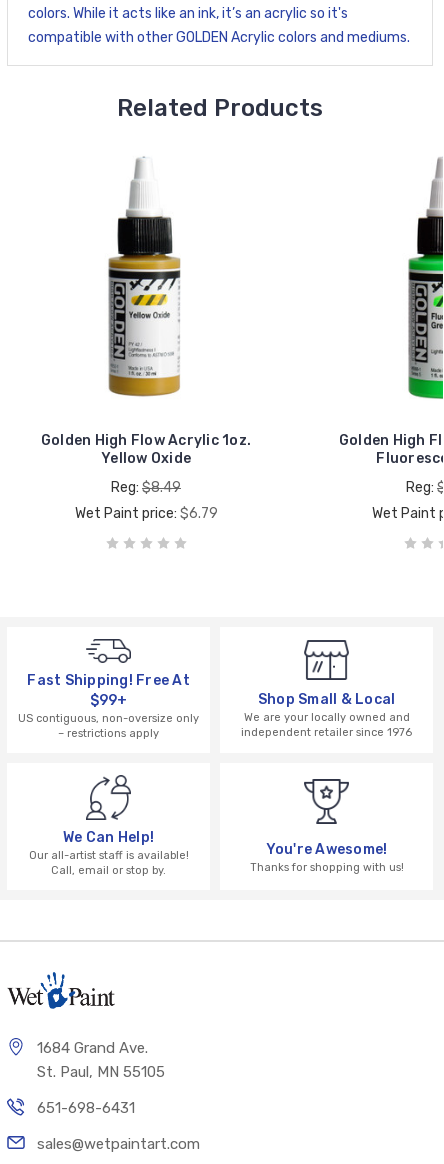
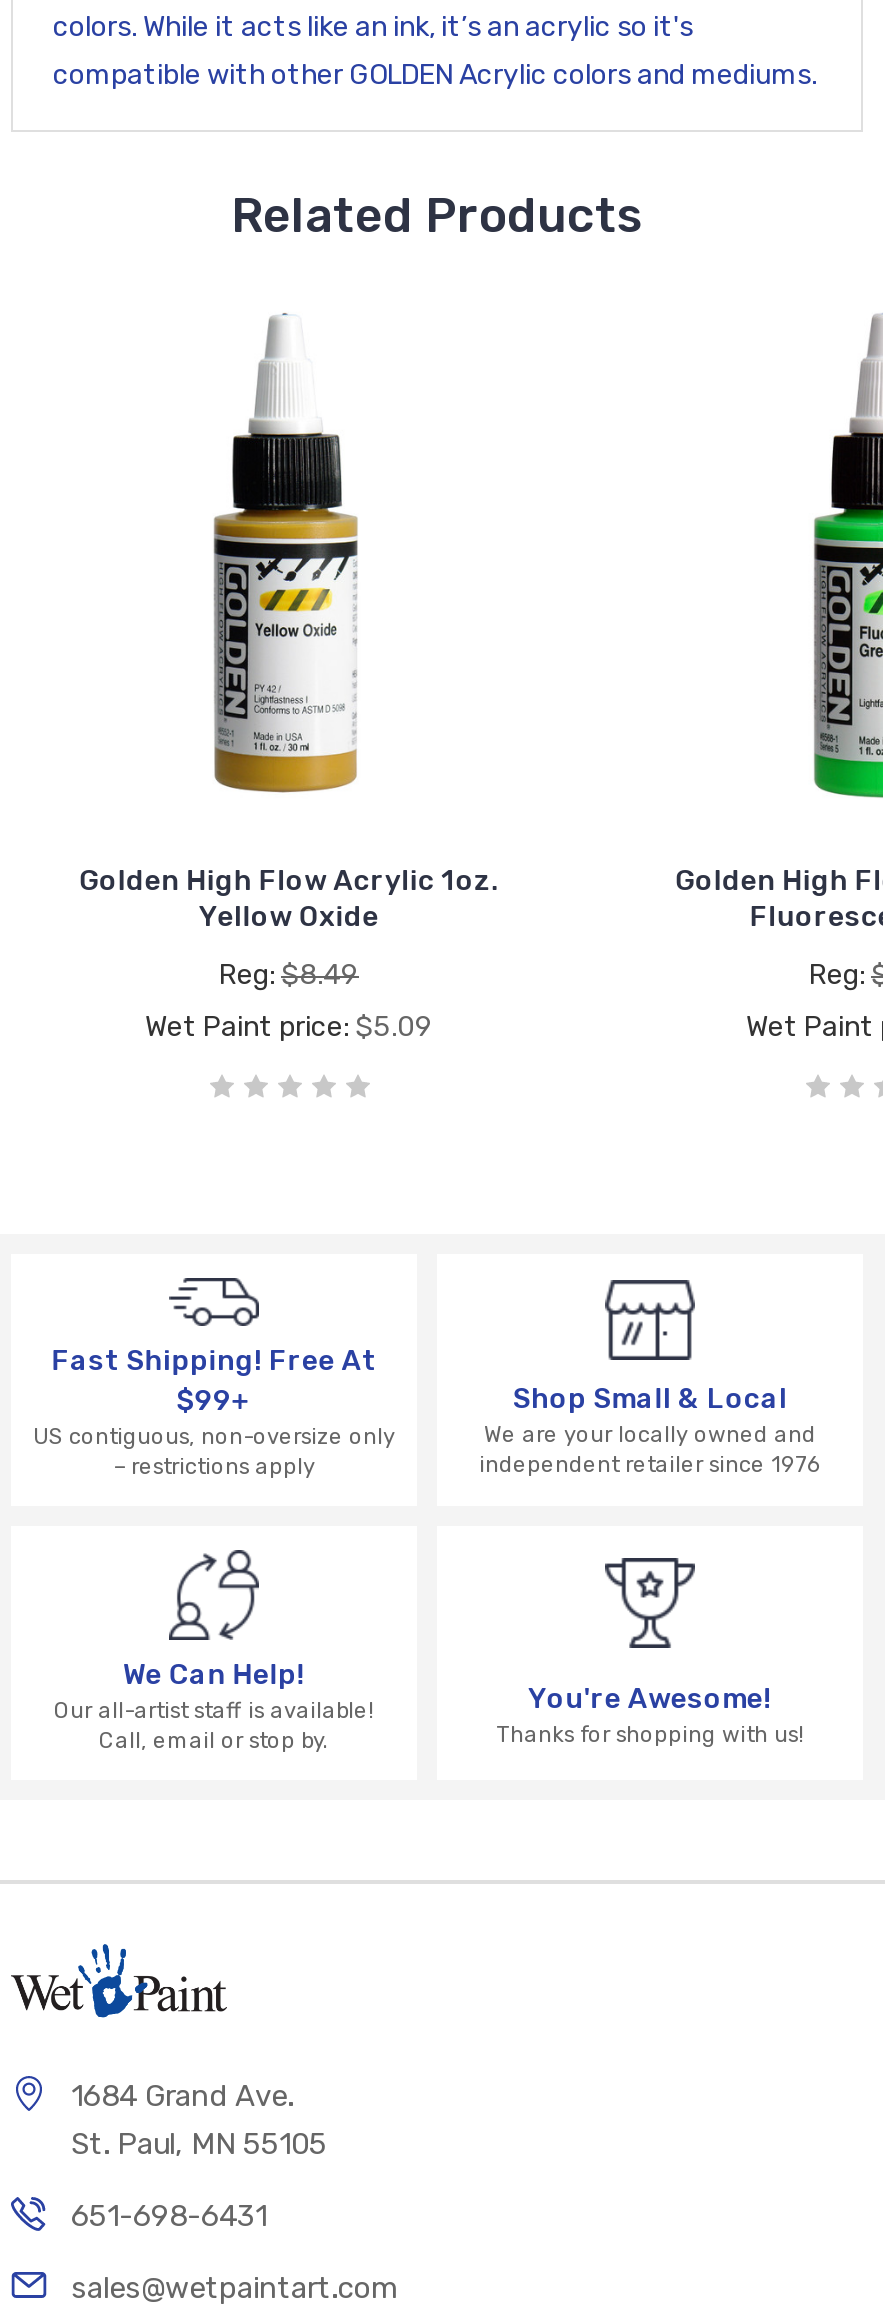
- Wet Paint price: $6.79
+ Wet Paint price: $5.09
